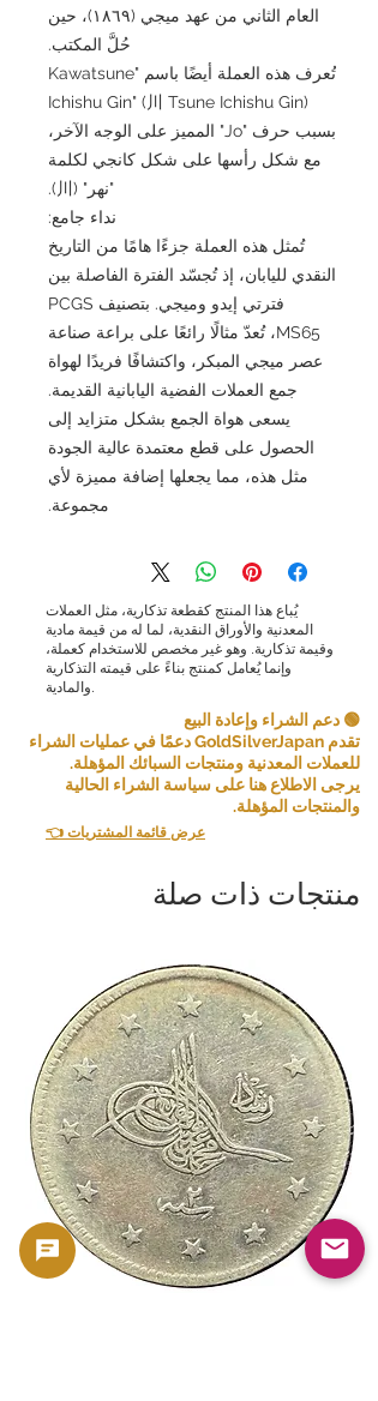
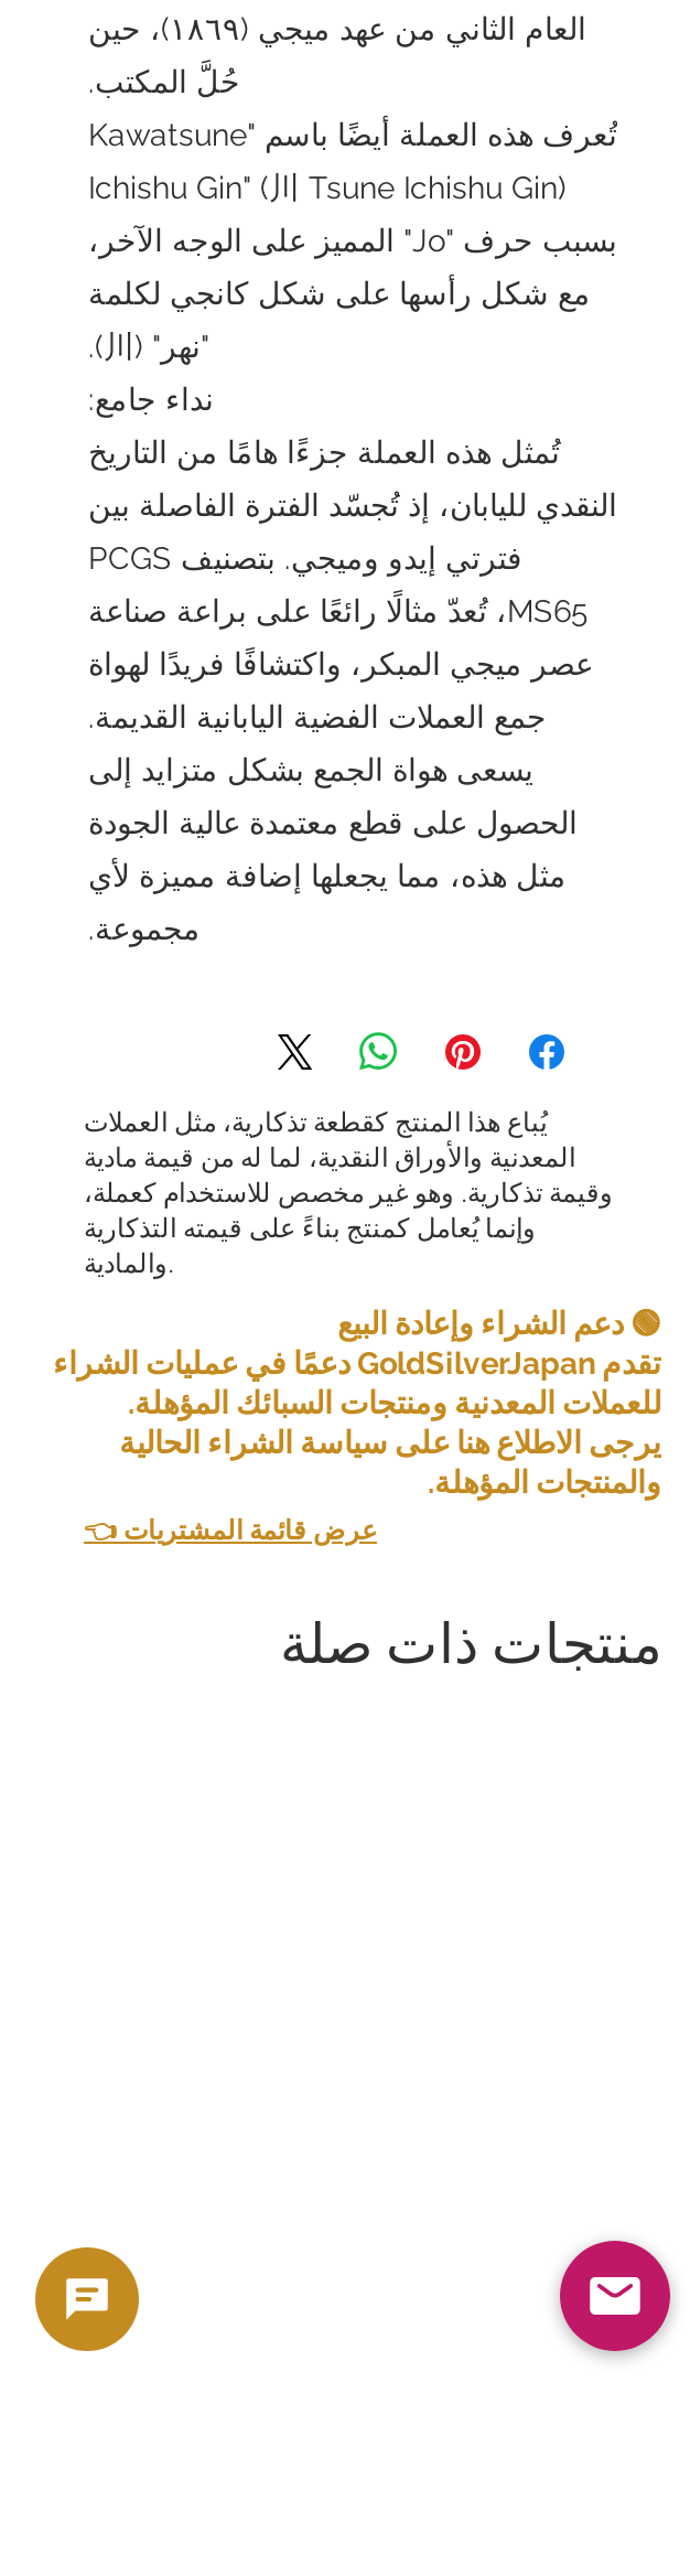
- [image]
